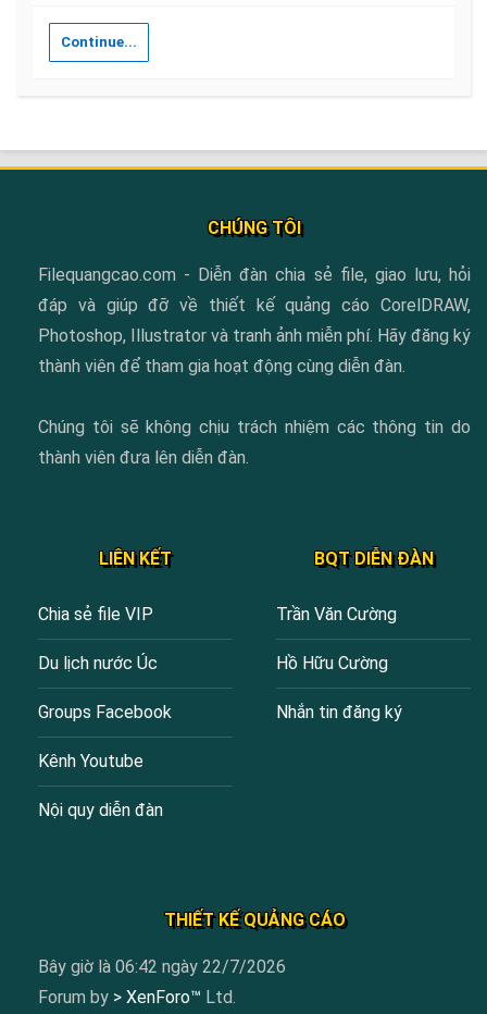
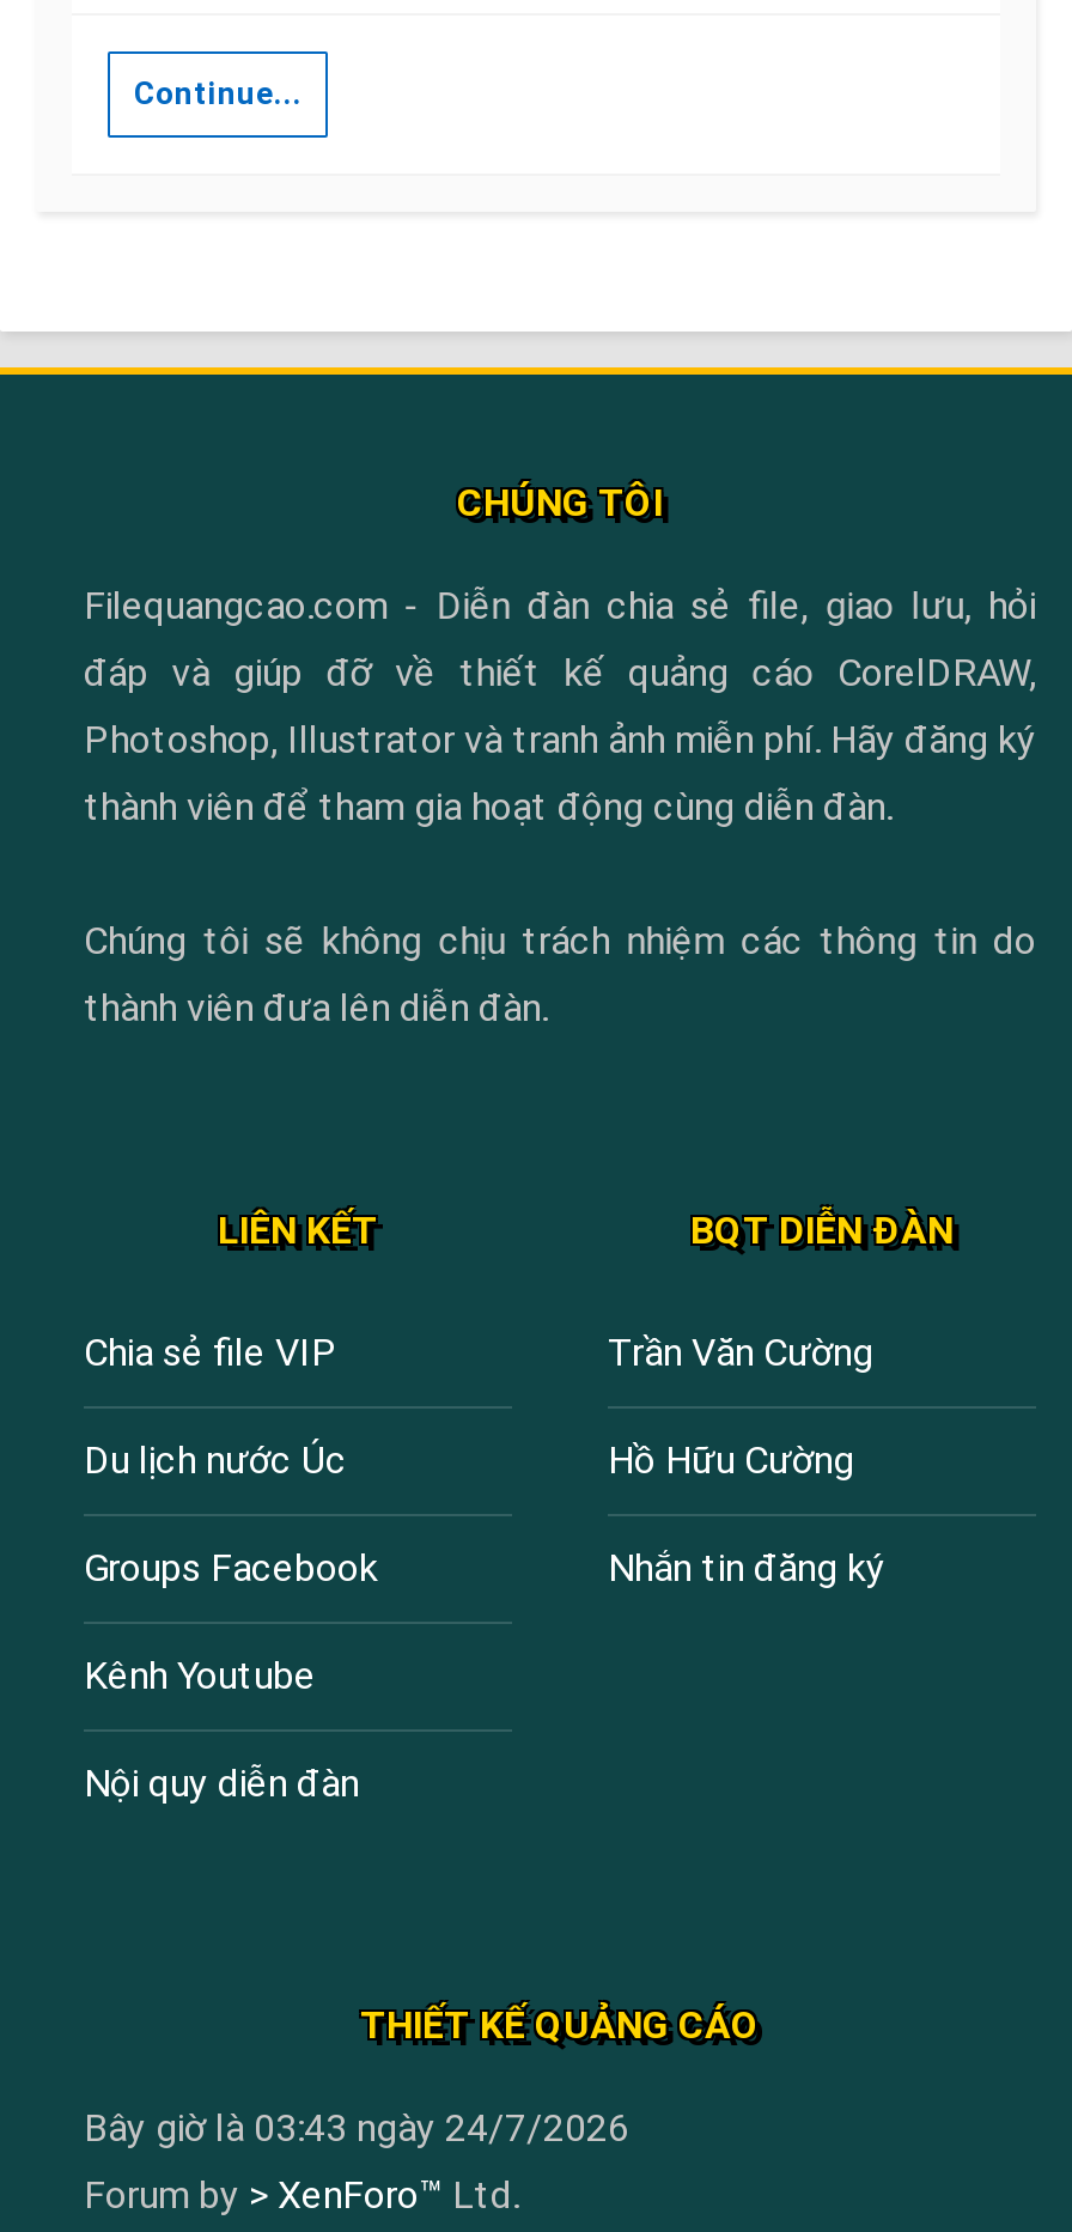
- Bây giờ là 06:42 ngày 22/7/2026
+ Bây giờ là 03:43 ngày 24/7/2026
